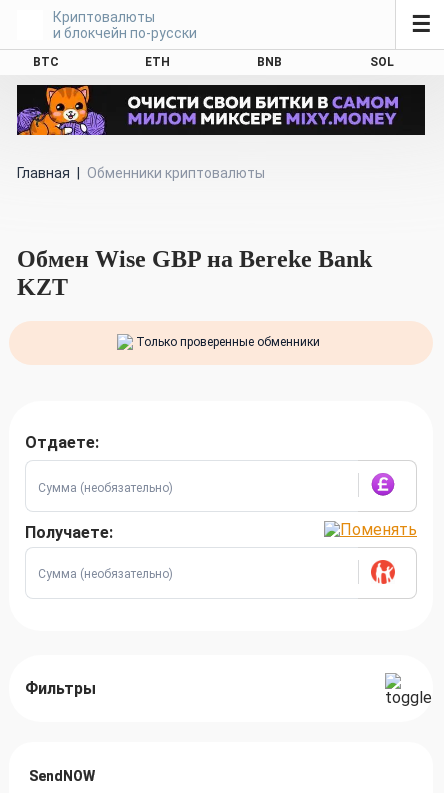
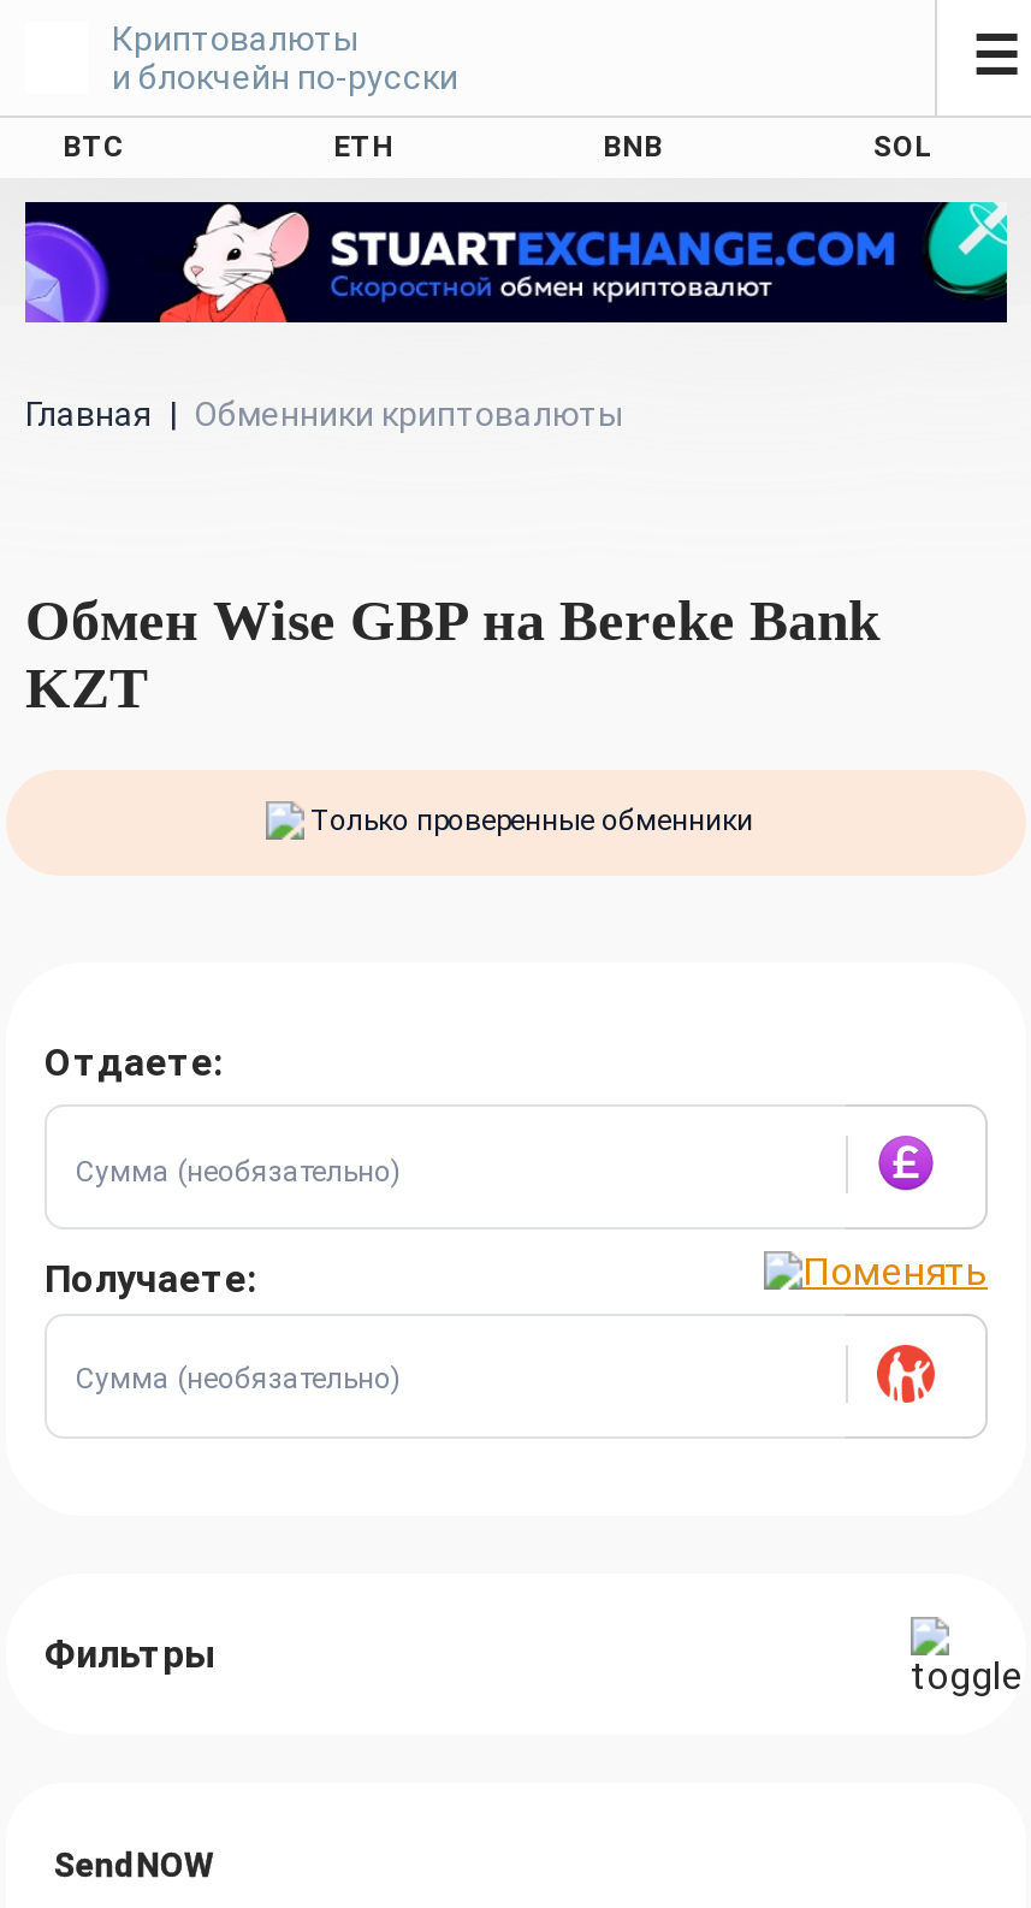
- [image]
+ [image]
